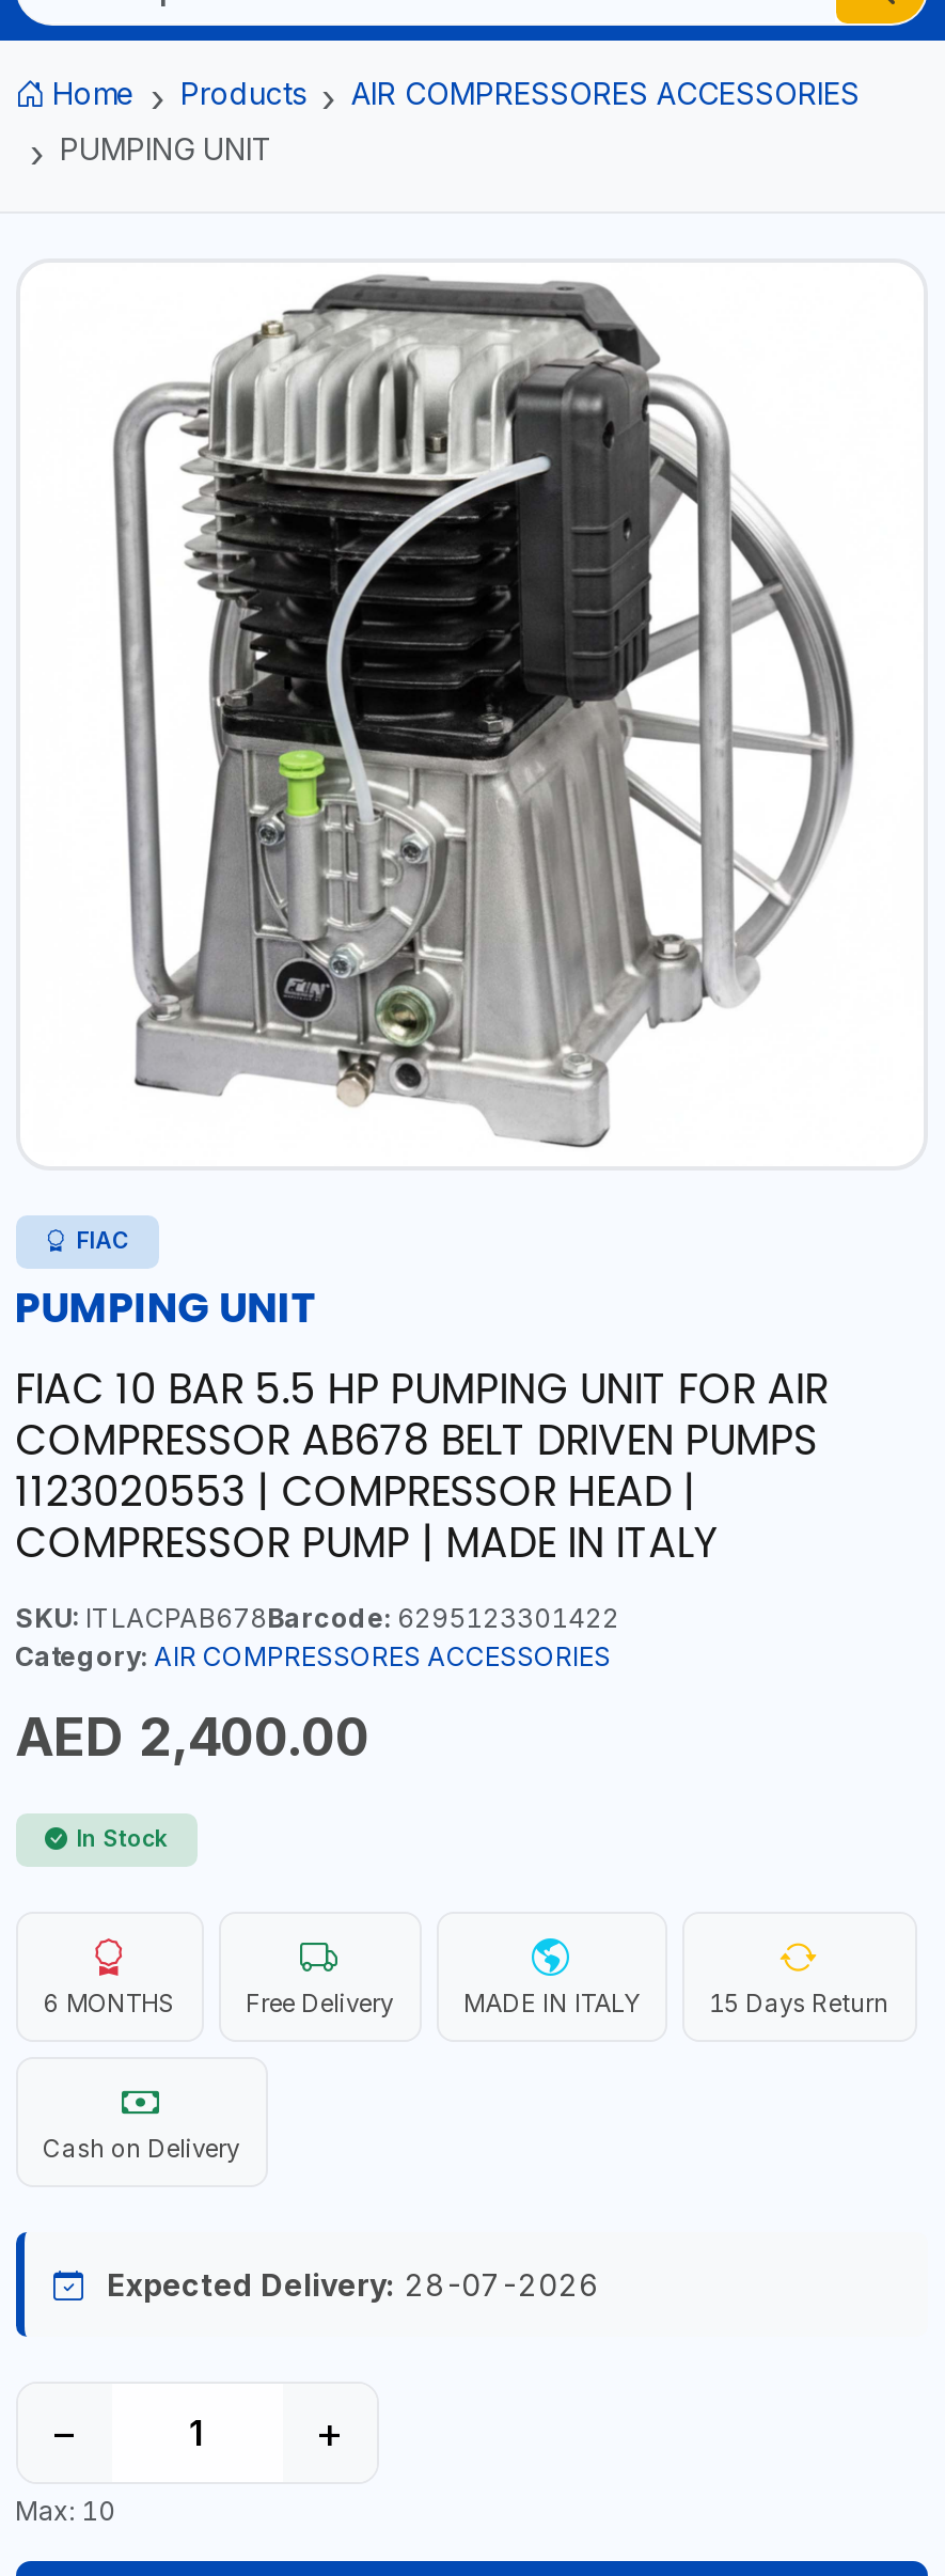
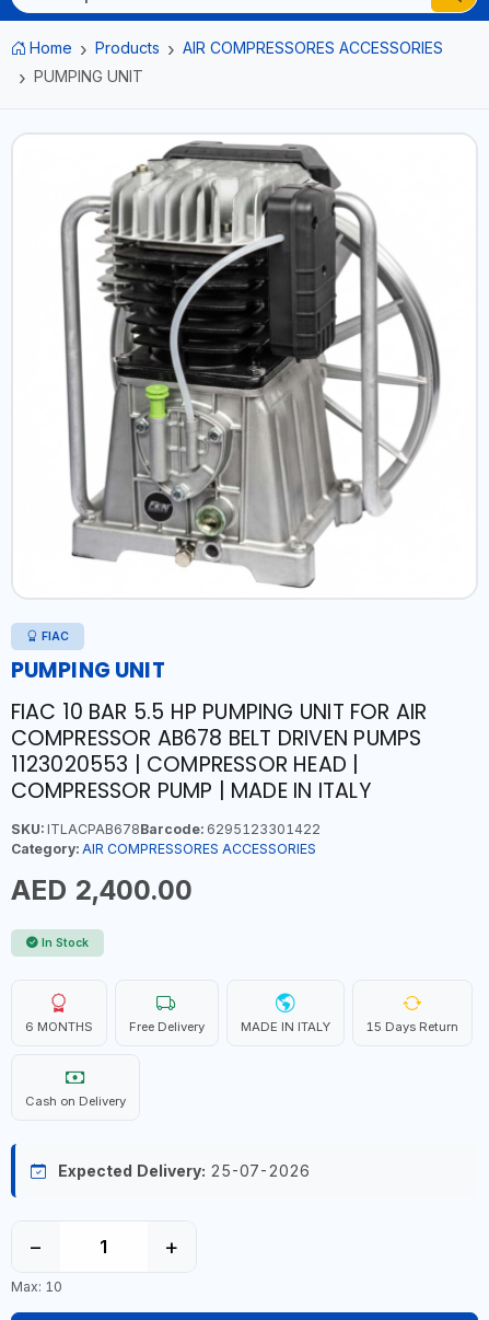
- Expected Delivery: 28-07-2026
+ Expected Delivery: 25-07-2026
